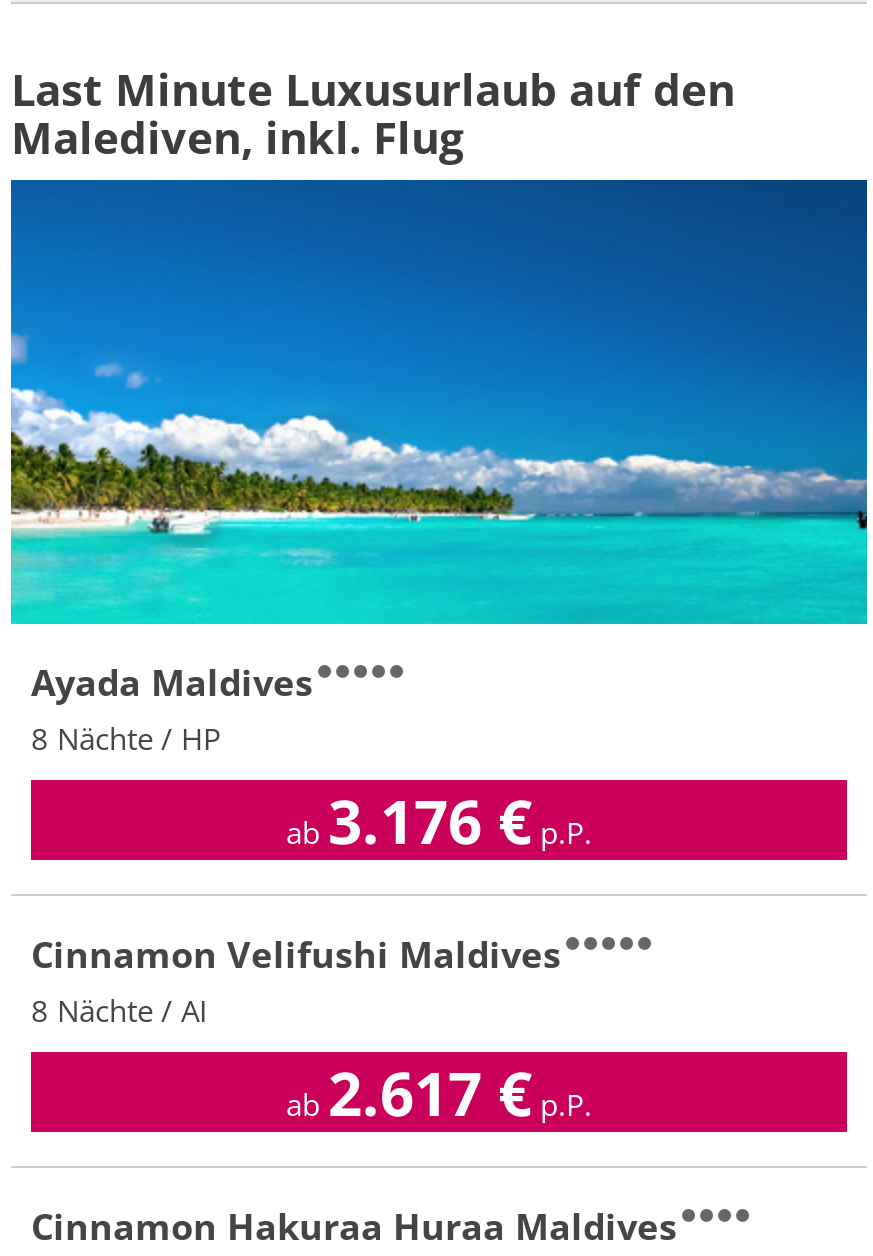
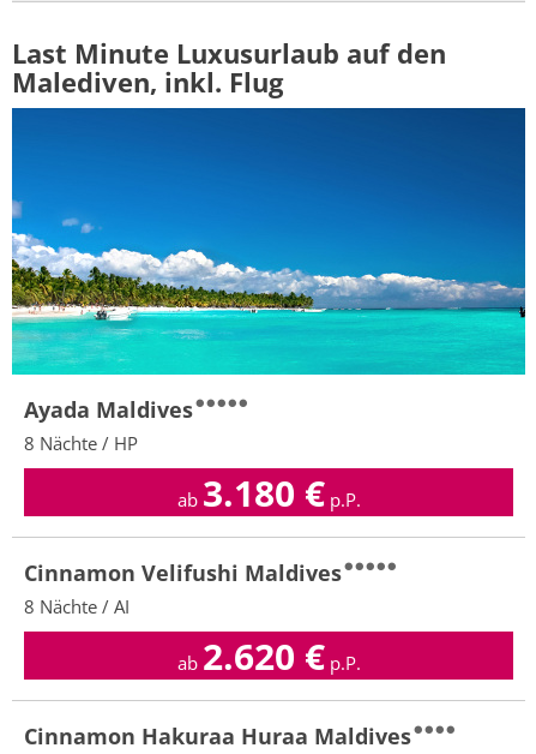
- ab3.176€p.P.
+ ab3.180€p.P.

- ab2.617€p.P.
+ ab2.620€p.P.
